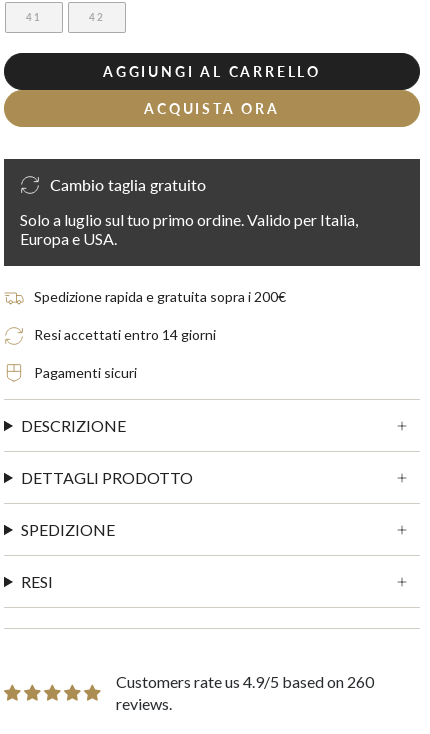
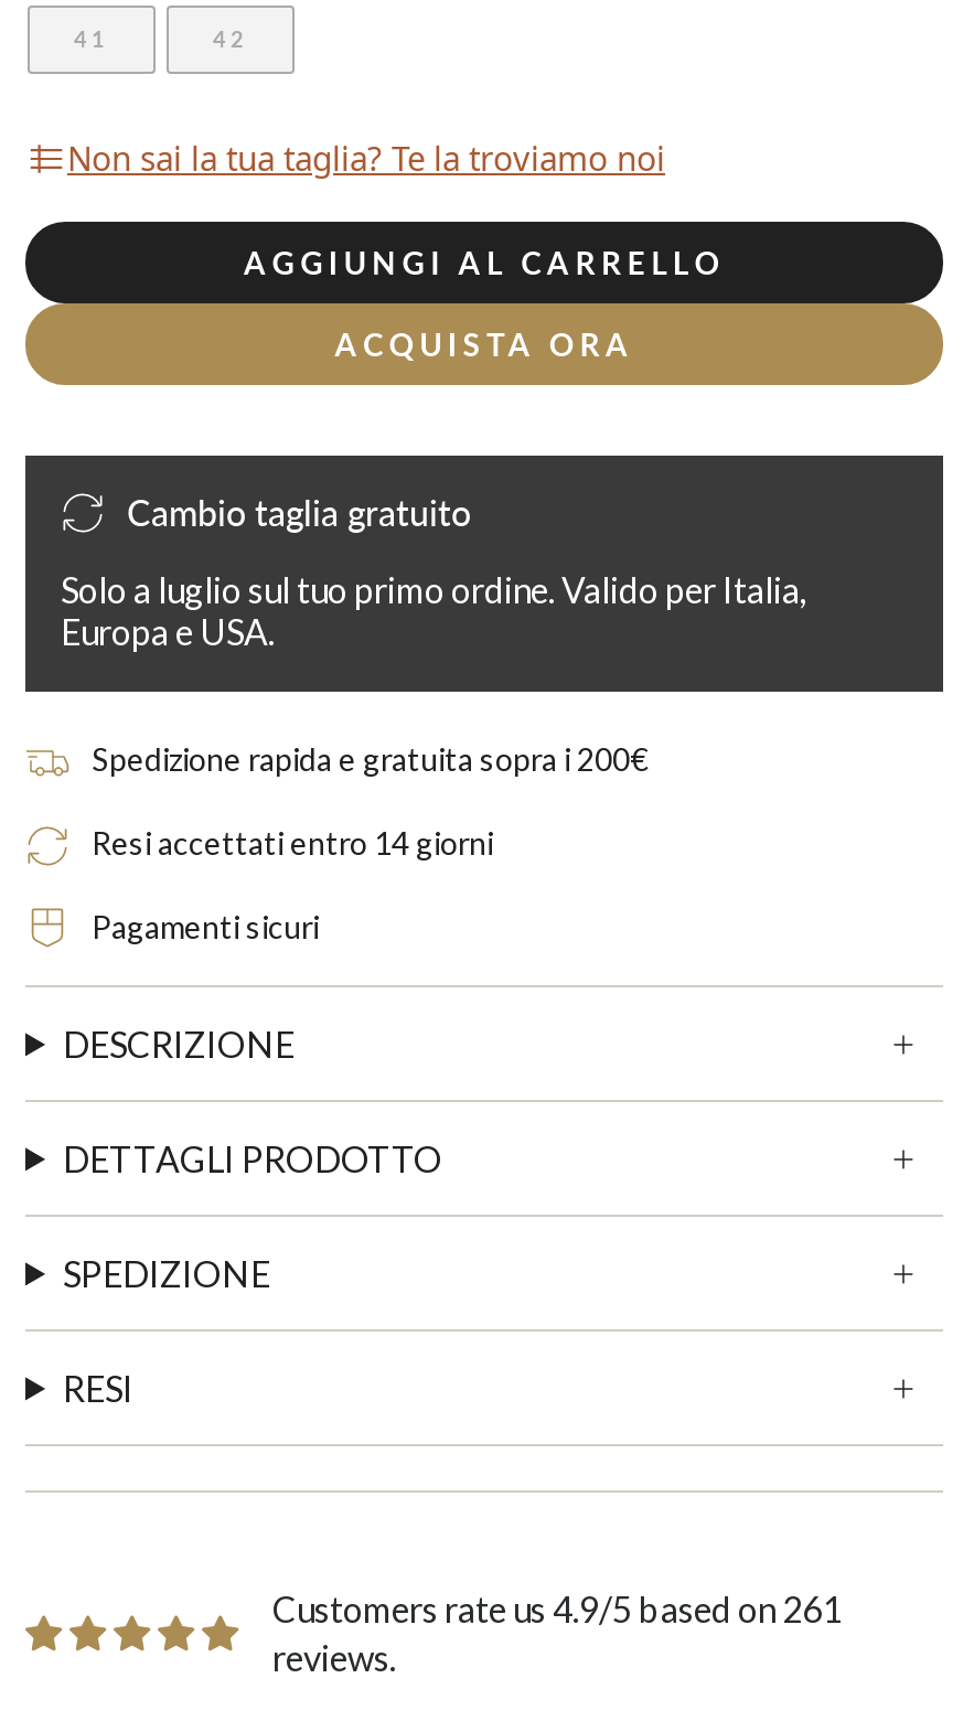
+ Non sai la tua taglia? Te la troviamo noi

- Customers rate us 4.9/5 based on 260
+ Customers rate us 4.9/5 based on 261
